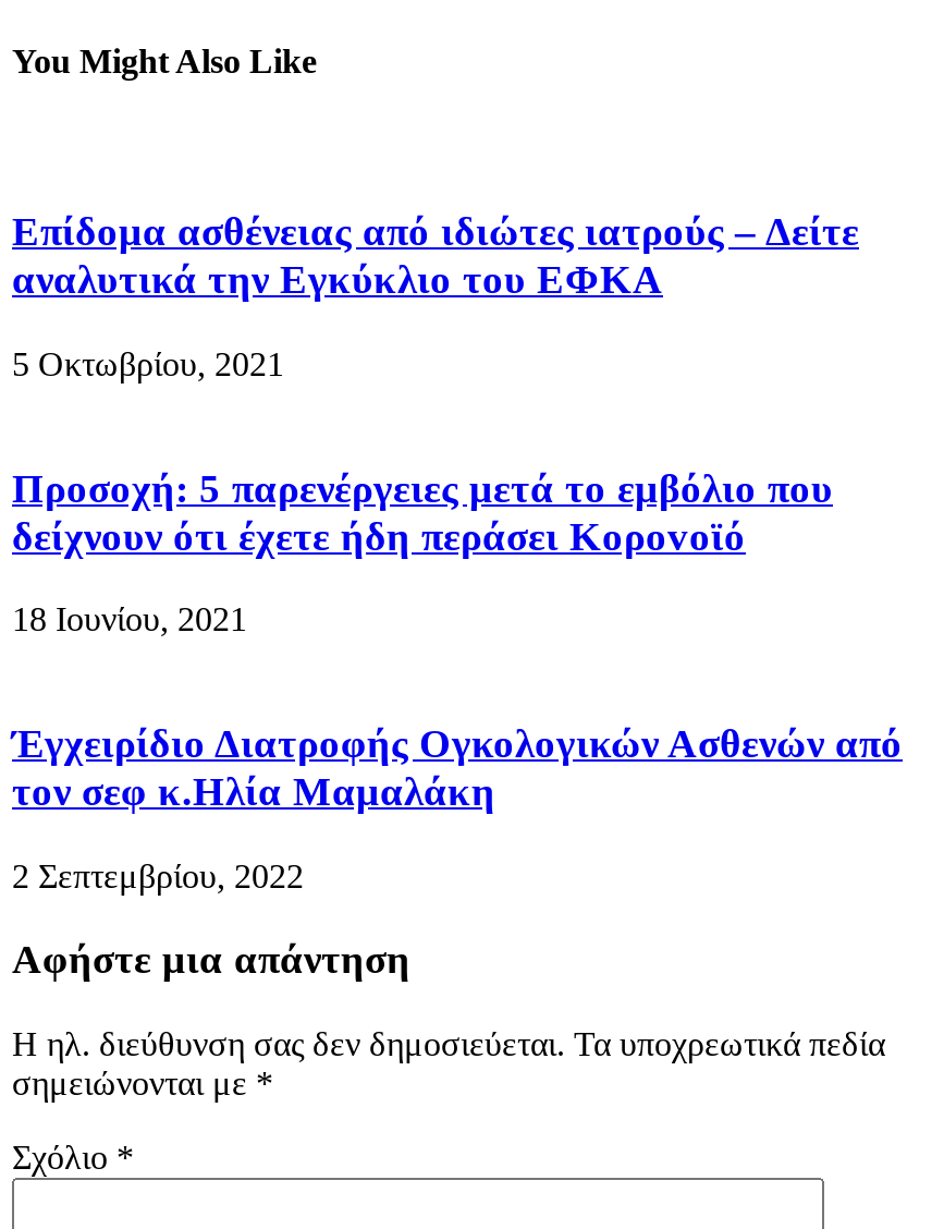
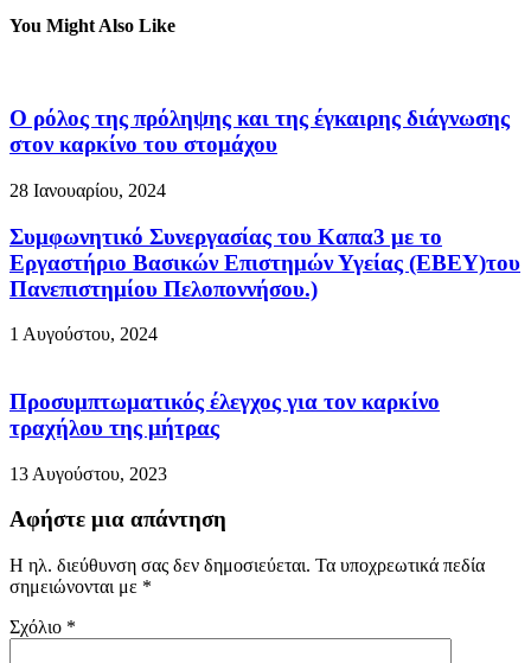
- Επίδομα ασθένειας από ιδιώτες ιατρούς – Δείτε
- αναλυτικά την Εγκύκλιο του ΕΦΚΑ
+ Ο ρόλος της πρόληψης και της έγκαιρης διάγνωσης
+ στον καρκίνο του στομάχου

- 5 Οκτωβρίου, 2021
+ 28 Ιανουαρίου, 2024

- Προσοχή: 5 παρενέργειες μετά το εμβόλιο που
- δείχνουν ότι έχετε ήδη περάσει Κoροvoϊό
+ Συμφωνητικό Συνεργασίας του Καπα3 με το
+ Εργαστήριο Βασικών Επιστημών Υγείας (ΕΒΕΥ)του
+ Πανεπιστημίου Πελοποννήσου.)

- 18 Ιουνίου, 2021
+ 1 Αυγούστου, 2024

- Έγχειρίδιο Διατροφής Ογκολογικών Ασθενών από
- τον σεφ κ.Ηλία Μαμαλάκη
+ Προσυμπτωματικός έλεγχος για τον καρκίνο
+ τραχήλου της μήτρας

- 2 Σεπτεμβρίου, 2022
+ 13 Αυγούστου, 2023
